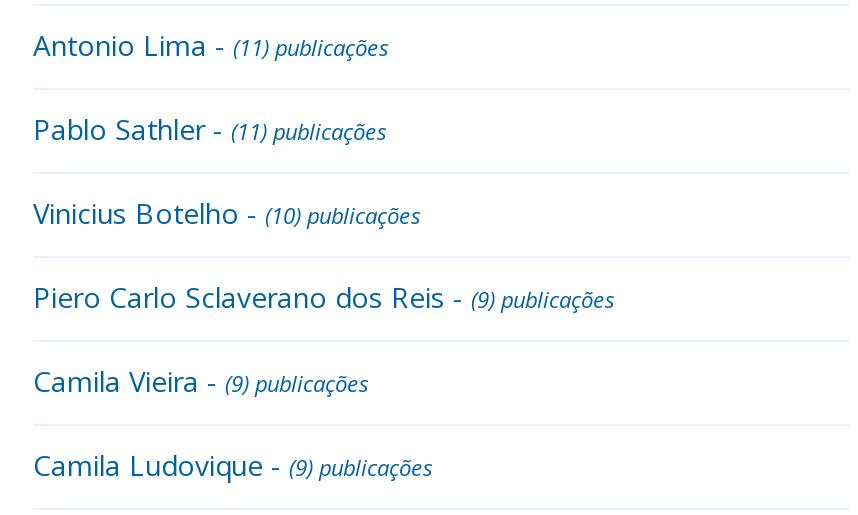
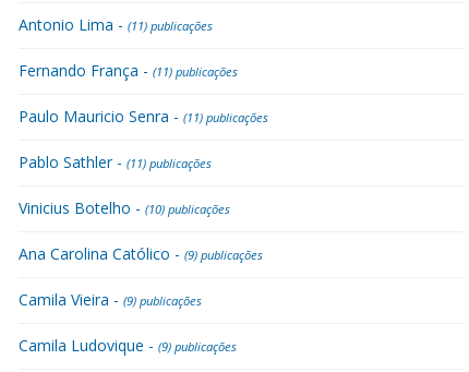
+ Fernando França - (11) publicações
+ Paulo Mauricio Senra - (11) publicações

- Piero Carlo Sclaverano dos Reis - (9) publicações
+ Ana Carolina Católico - (9) publicações
